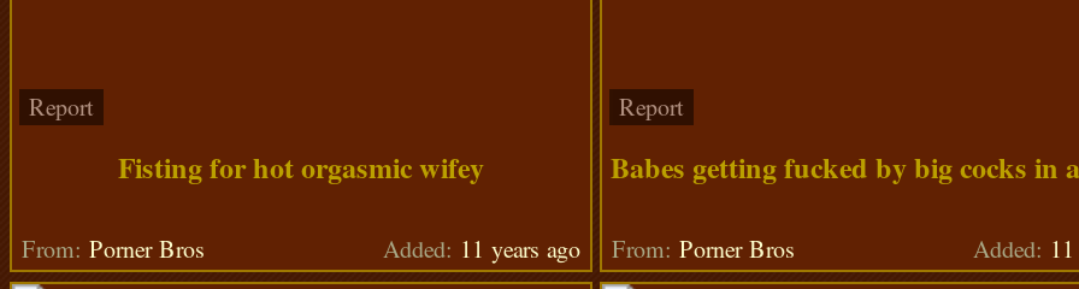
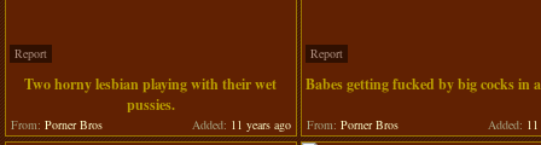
- Fisting for hot orgasmic wifey
+ Two horny lesbian playing with their wet
+ pussies.
